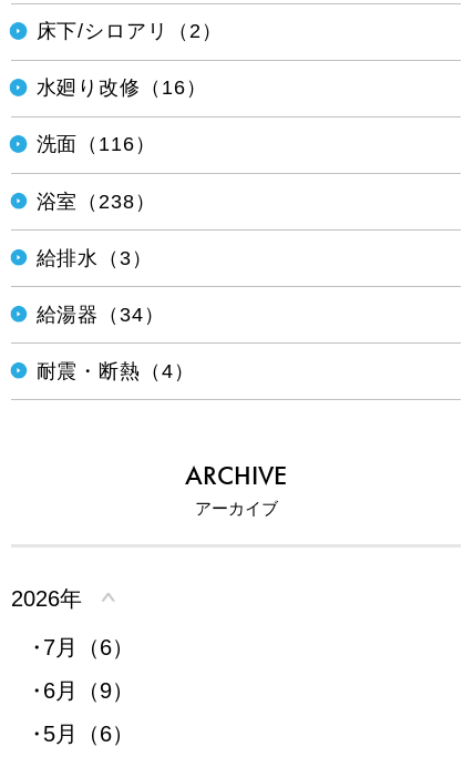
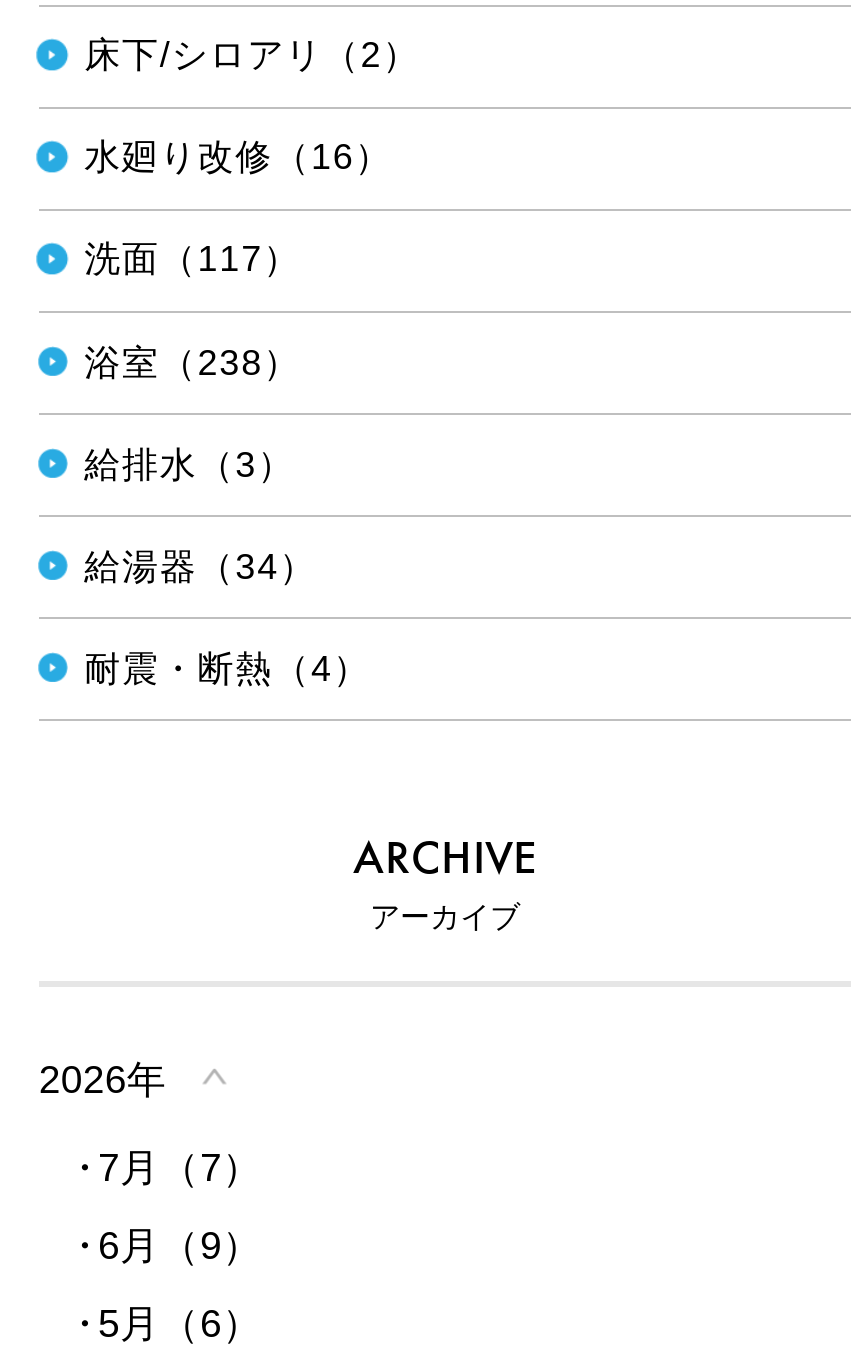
- 洗面（116）
+ 洗面（117）

- 7月（6）
+ 7月（7）
